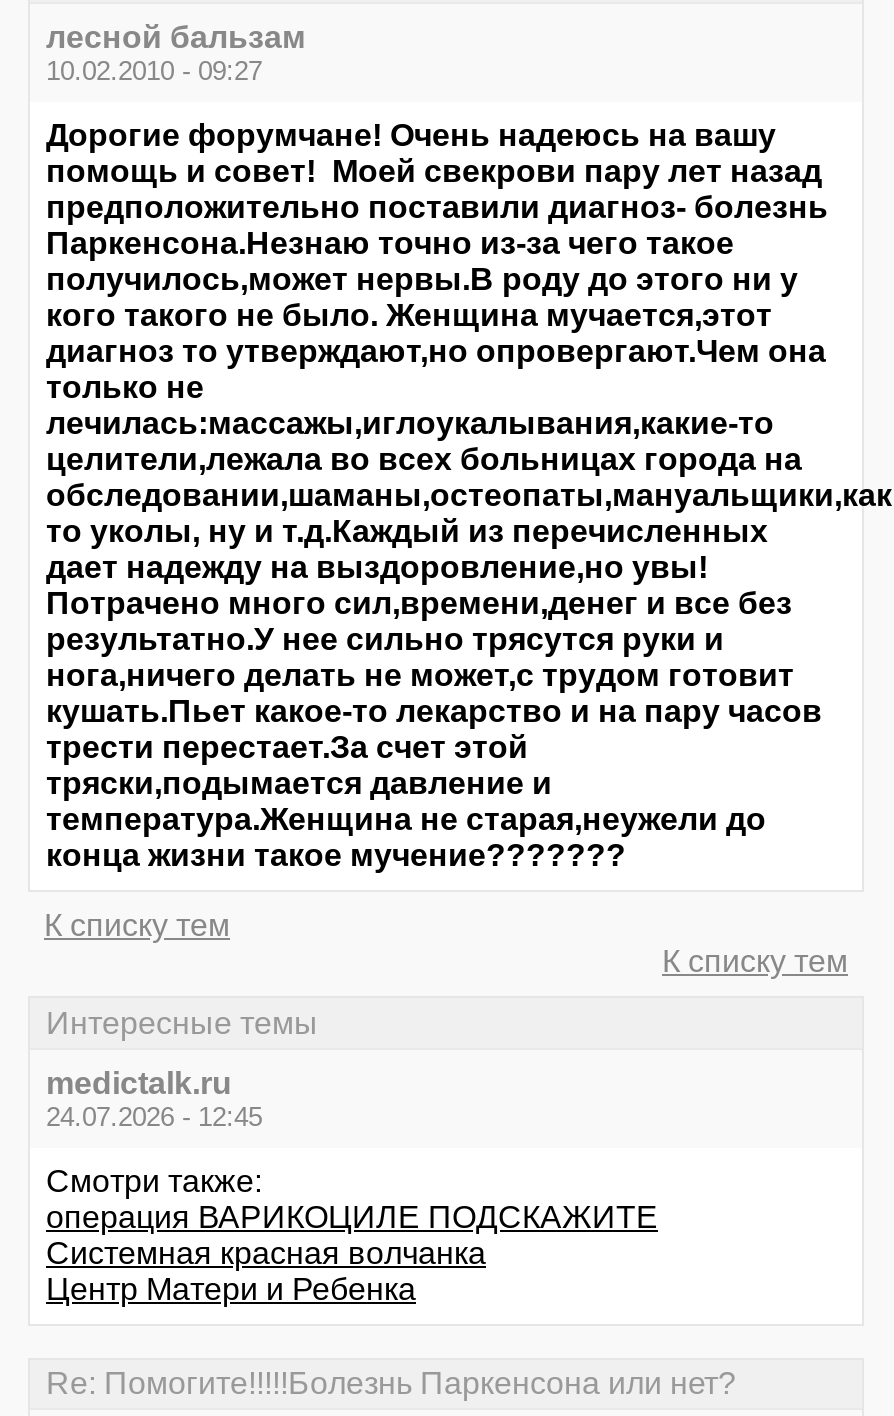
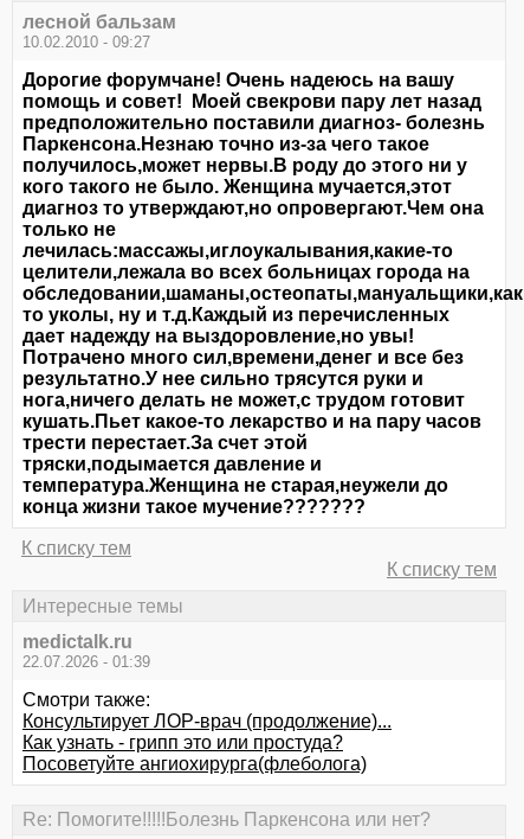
- 24.07.2026 - 12:45
+ 22.07.2026 - 01:39

- операция ВАРИКОЦИЛЕ ПОДСКАЖИТЕ
- Системная красная волчанка
- Центр Матери и Ребенка
+ Консультирует ЛОР-врач (продолжение)...
+ Как узнать - грипп это или простуда?
+ Посоветуйте ангиохирурга(флеболога)
